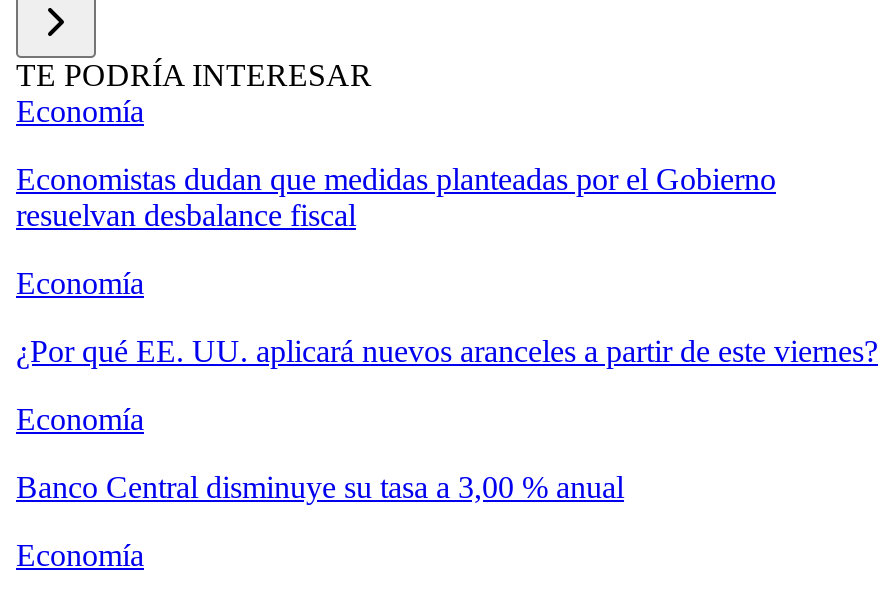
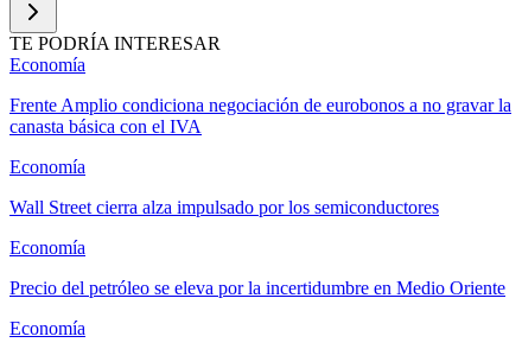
- Economistas dudan que medidas planteadas por el Gobierno
- resuelvan desbalance fiscal
+ Frente Amplio condiciona negociación de eurobonos a no gravar la
+ canasta básica con el IVA

- ¿Por qué EE. UU. aplicará nuevos aranceles a partir de este viernes?
+ Wall Street cierra alza impulsado por los semiconductores

- Banco Central disminuye su tasa a 3,00 % anual
+ Precio del petróleo se eleva por la incertidumbre en Medio Oriente
